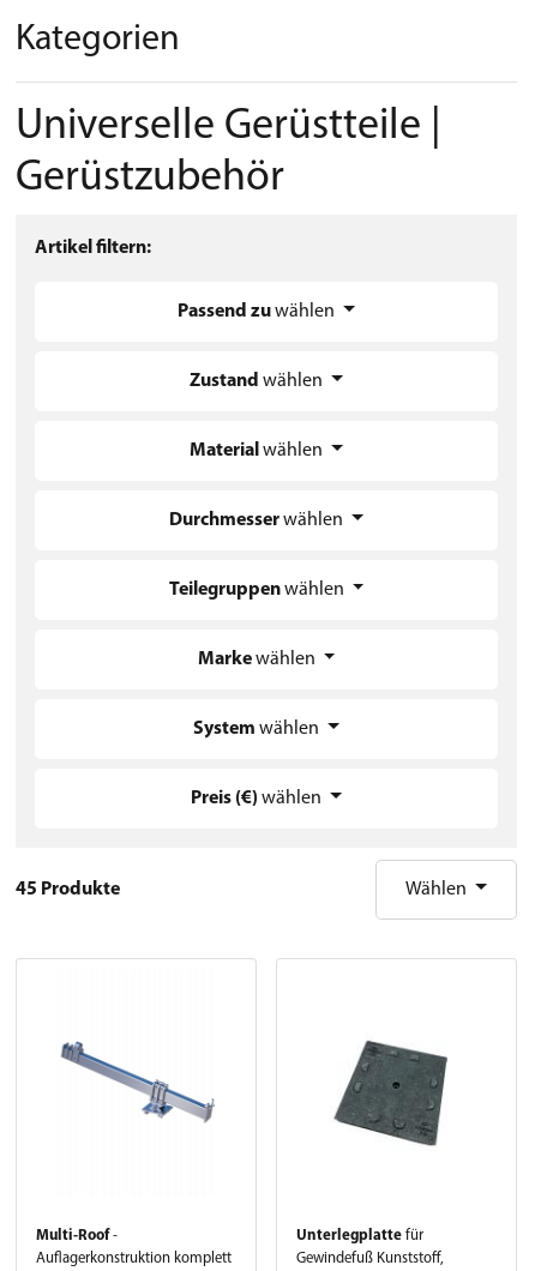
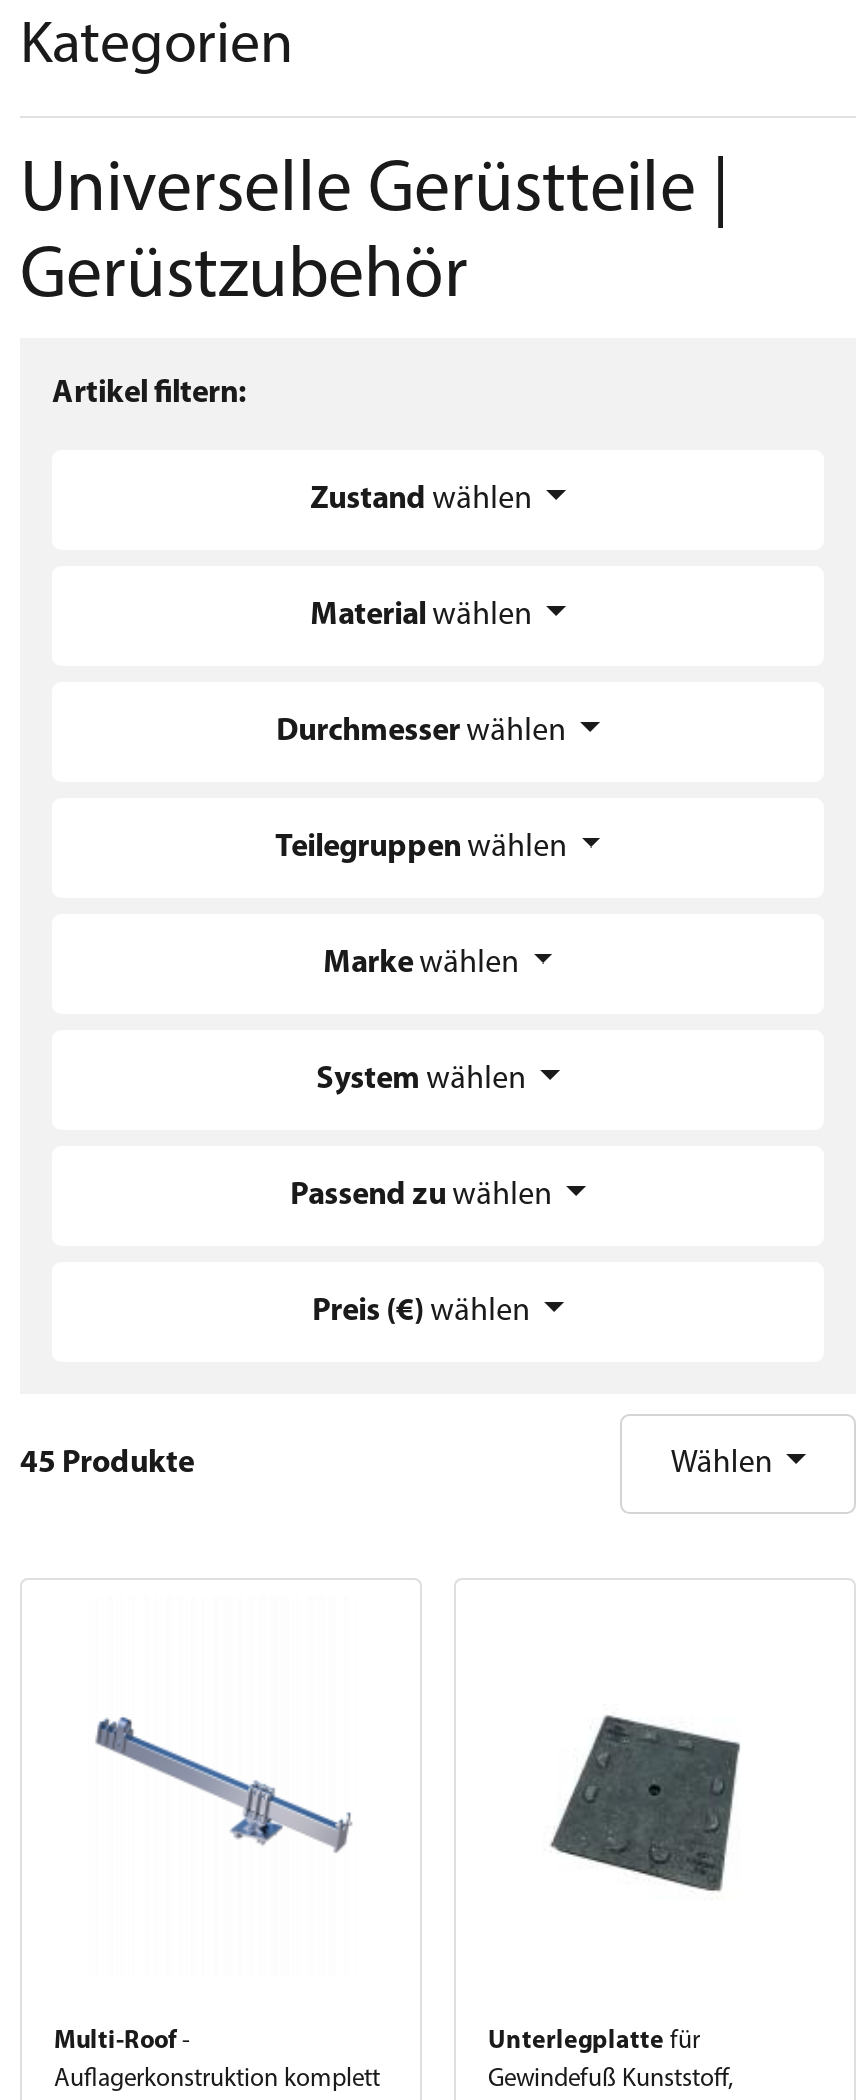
moved down: Passend zu wählen

moved up: Zustand wählen | Material wählen | Durchmesser wählen | Teilegruppen wählen | Marke wählen | System wählen
